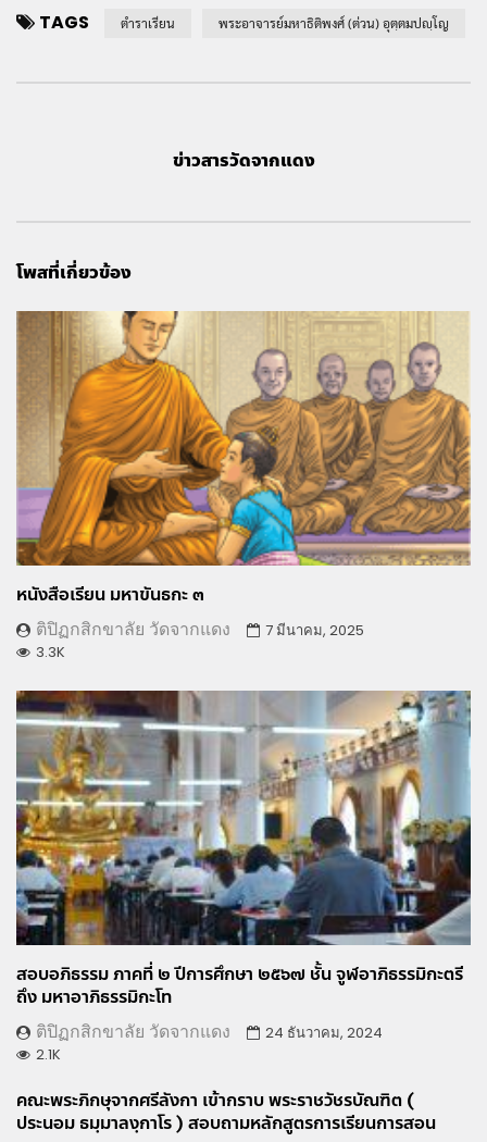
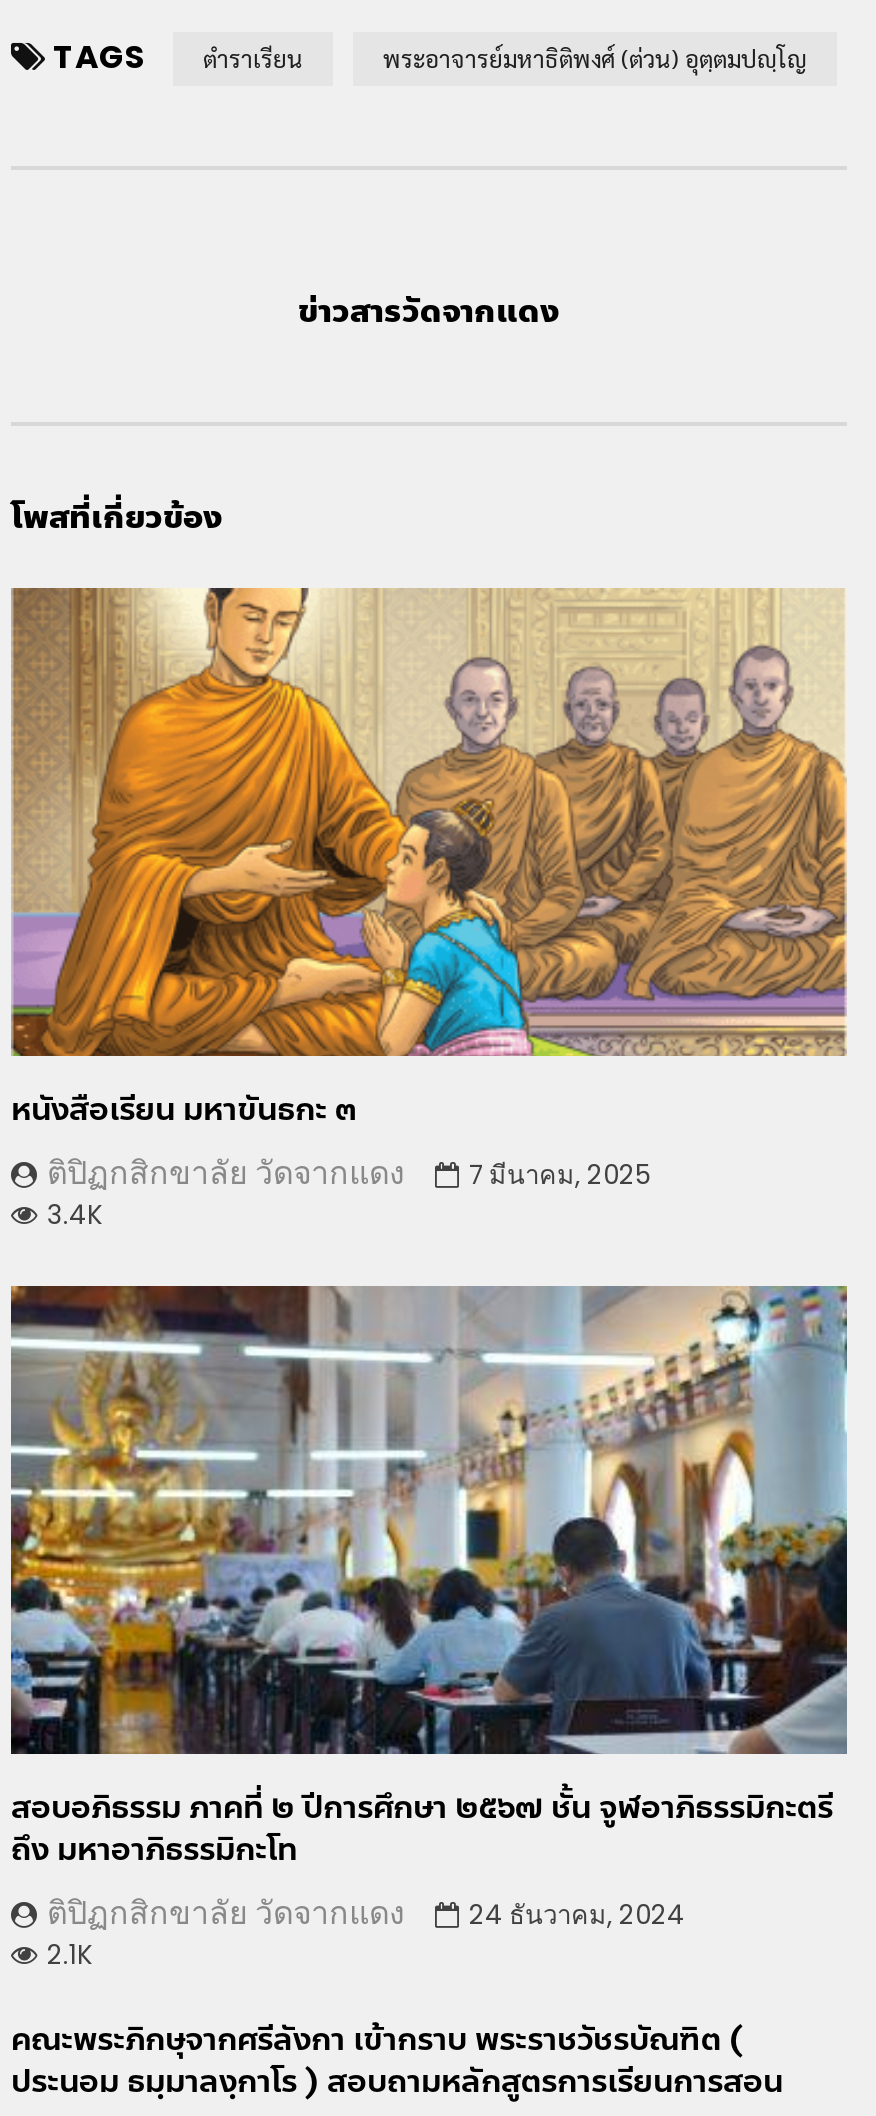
- 3.3K
+ 3.4K
